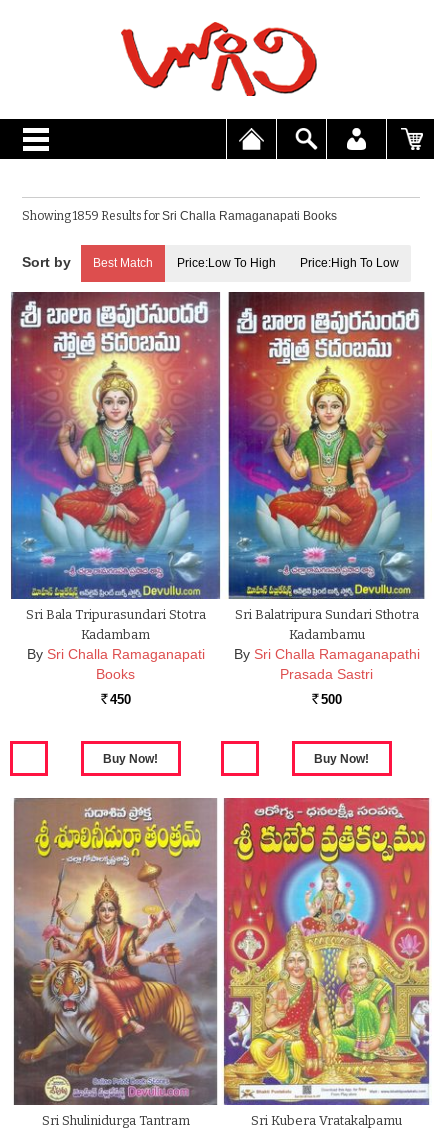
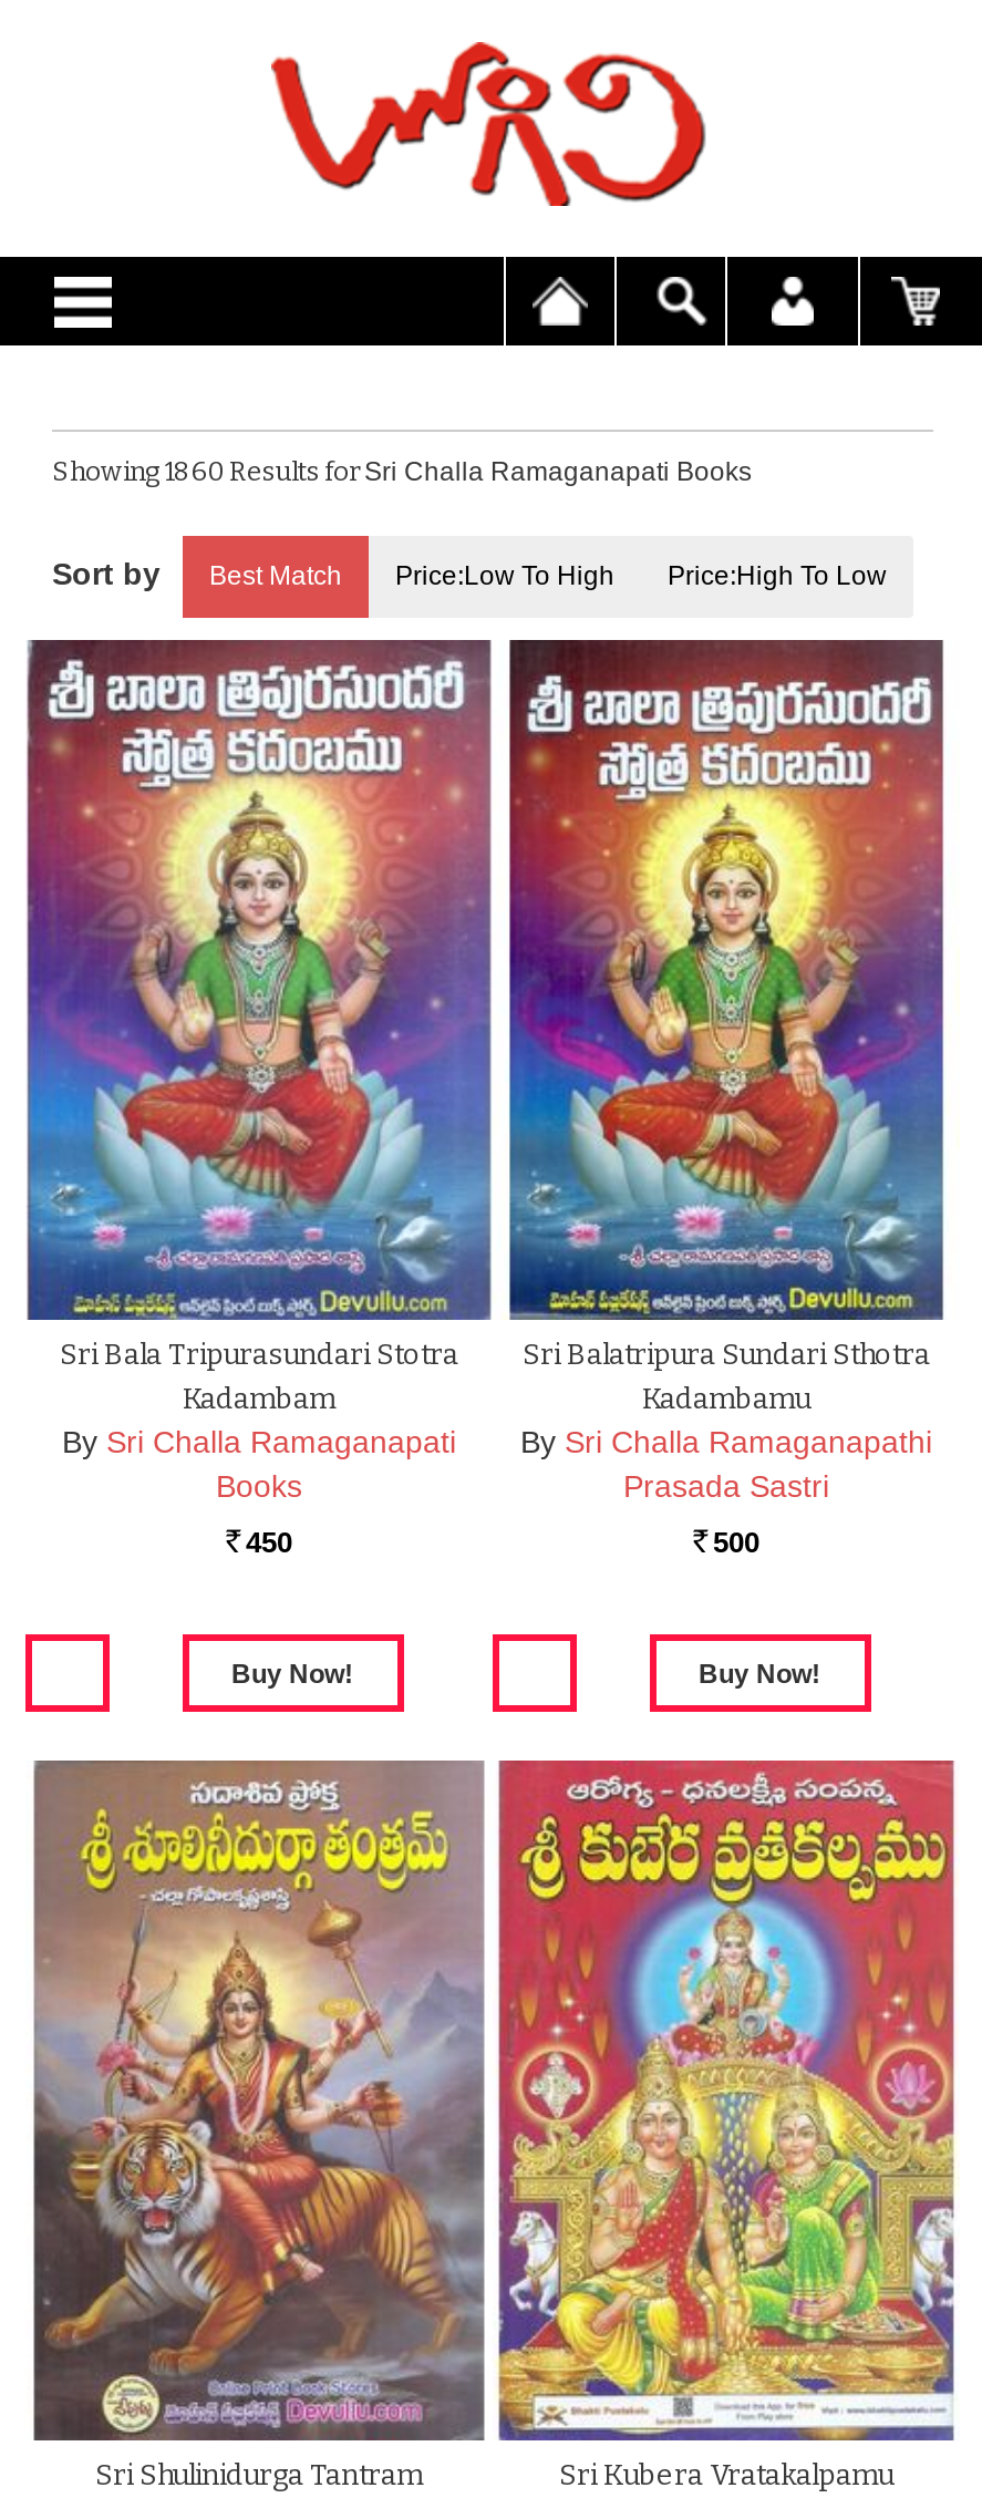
- Showing 1859 Results forSri Challa Ramaganapati Books
+ Showing 1860 Results forSri Challa Ramaganapati Books
